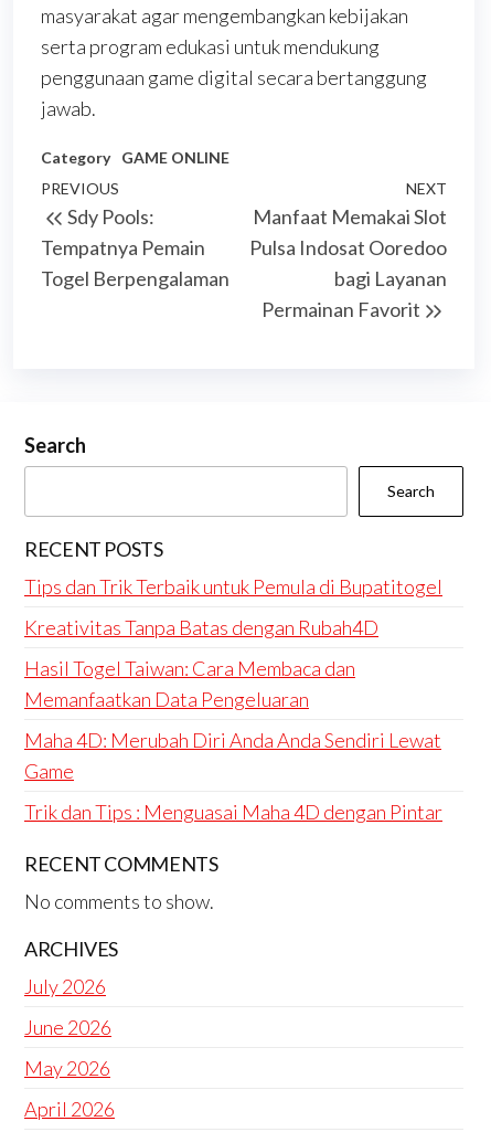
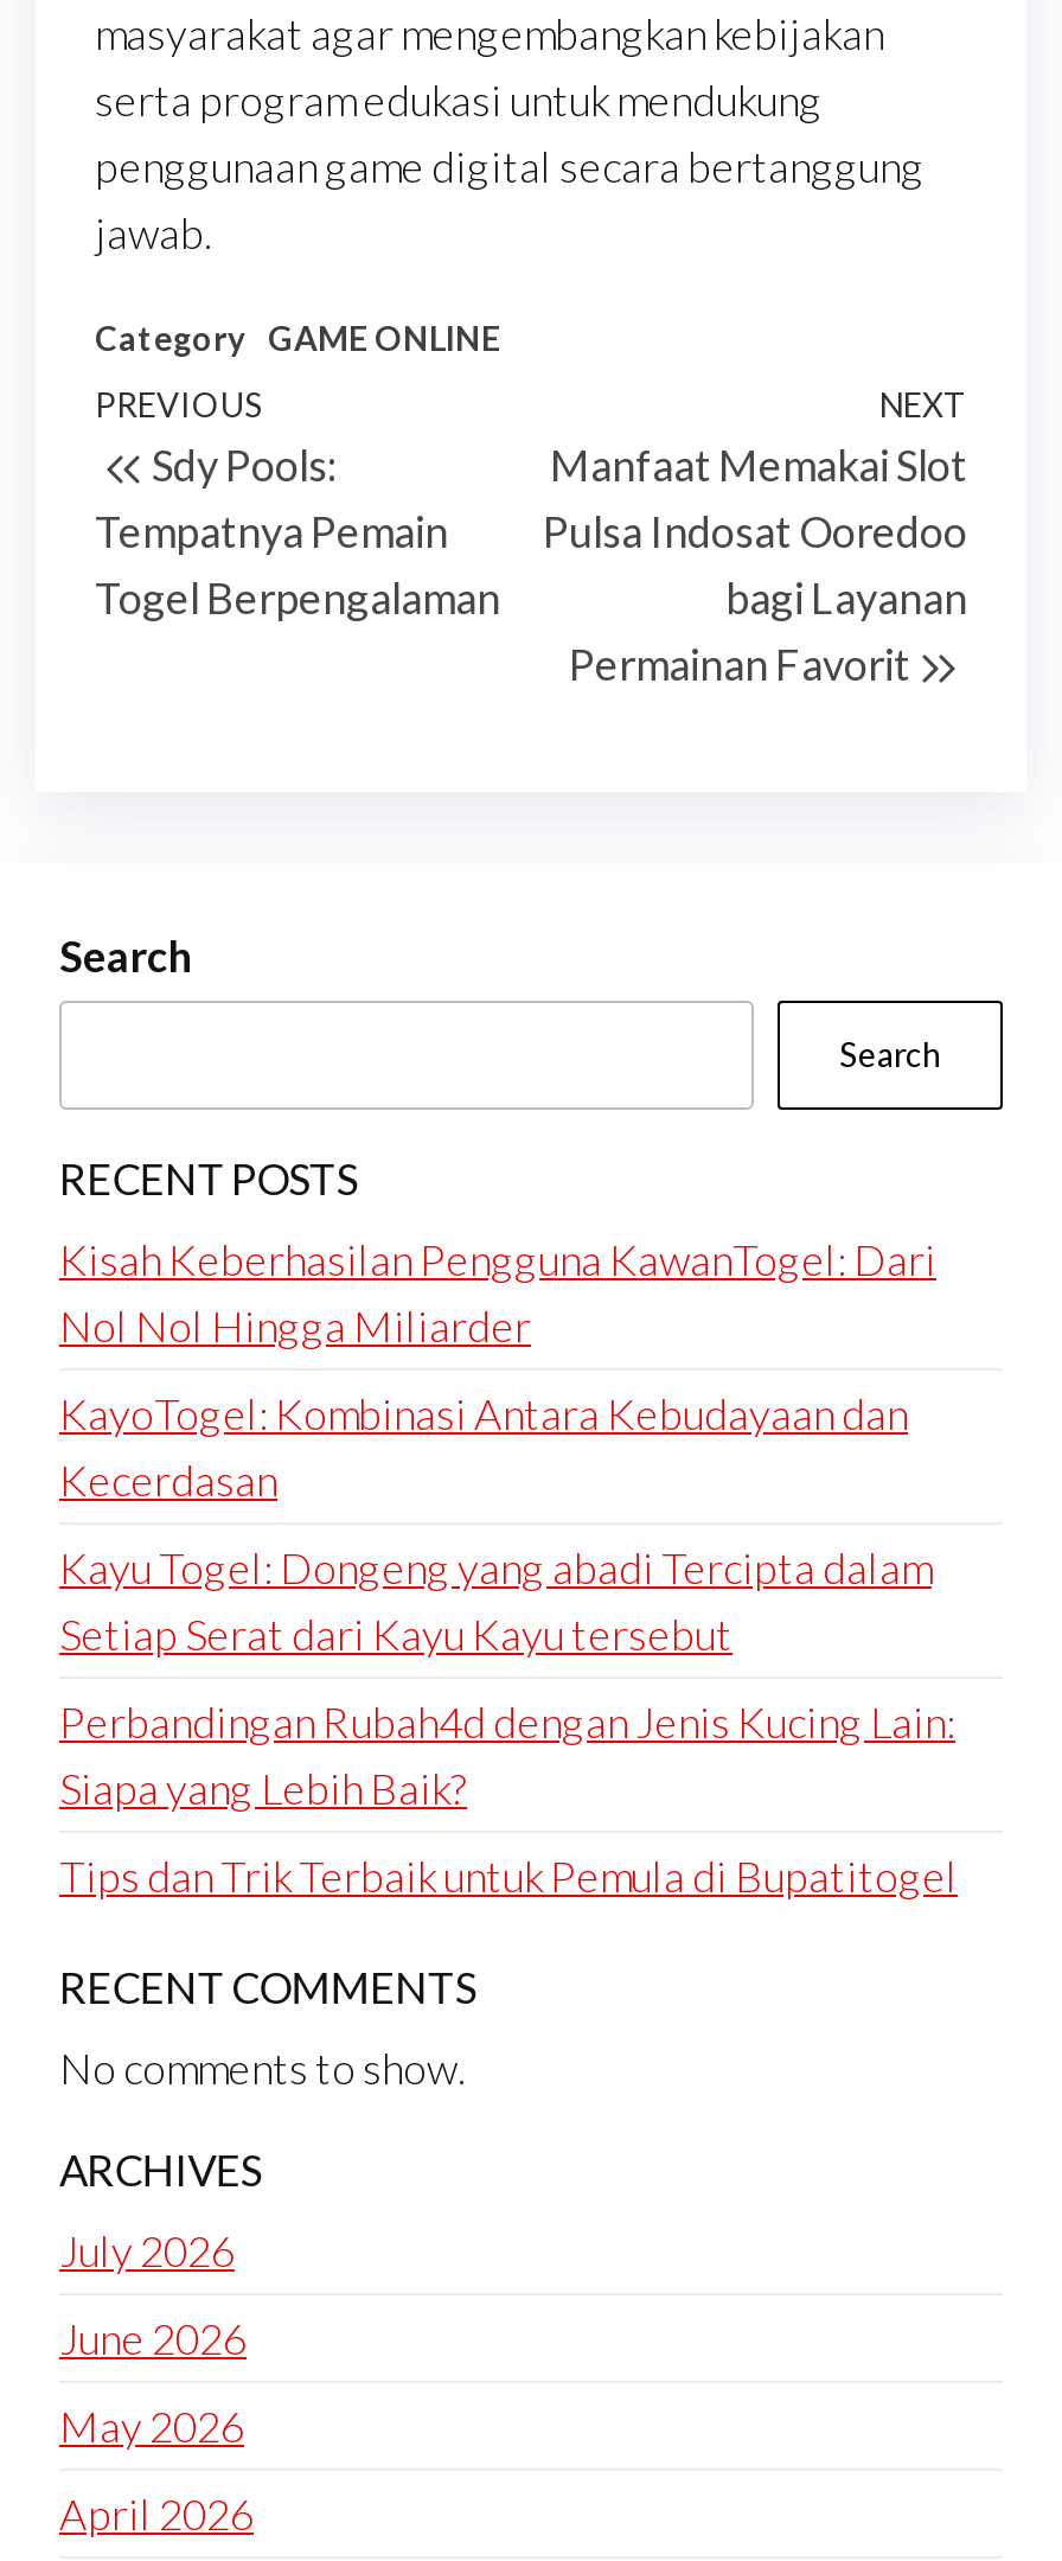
+ Kisah Keberhasilan Pengguna KawanTogel: Dari
+ Nol Nol Hingga Miliarder
+ KayoTogel: Kombinasi Antara Kebudayaan dan
+ Kecerdasan
+ Kayu Togel: Dongeng yang abadi Tercipta dalam
+ Setiap Serat dari Kayu Kayu tersebut
+ Perbandingan Rubah4d dengan Jenis Kucing Lain:
+ Siapa yang Lebih Baik?

moved down: Tips dan Trik Terbaik untuk Pemula di Bupatitogel

- Kreativitas Tanpa Batas dengan Rubah4D
- Hasil Togel Taiwan: Cara Membaca dan
- Memanfaatkan Data Pengeluaran
- Maha 4D: Merubah Diri Anda Anda Sendiri Lewat
- Game
- Trik dan Tips : Menguasai Maha 4D dengan Pintar
